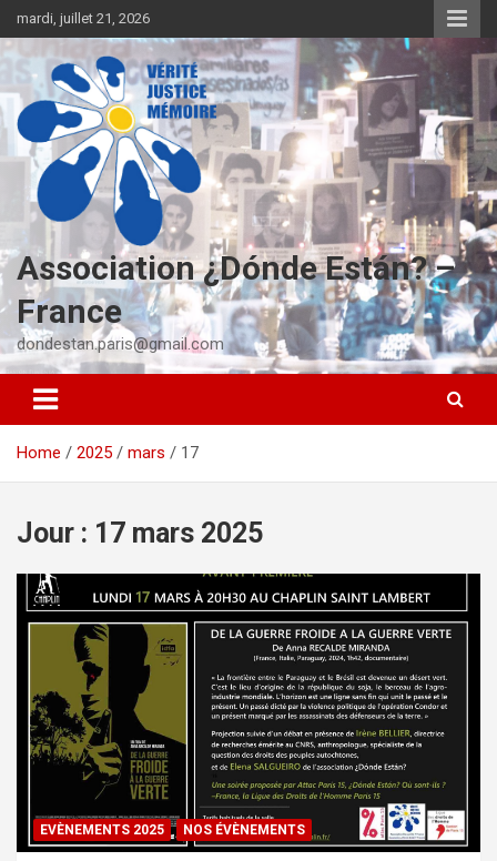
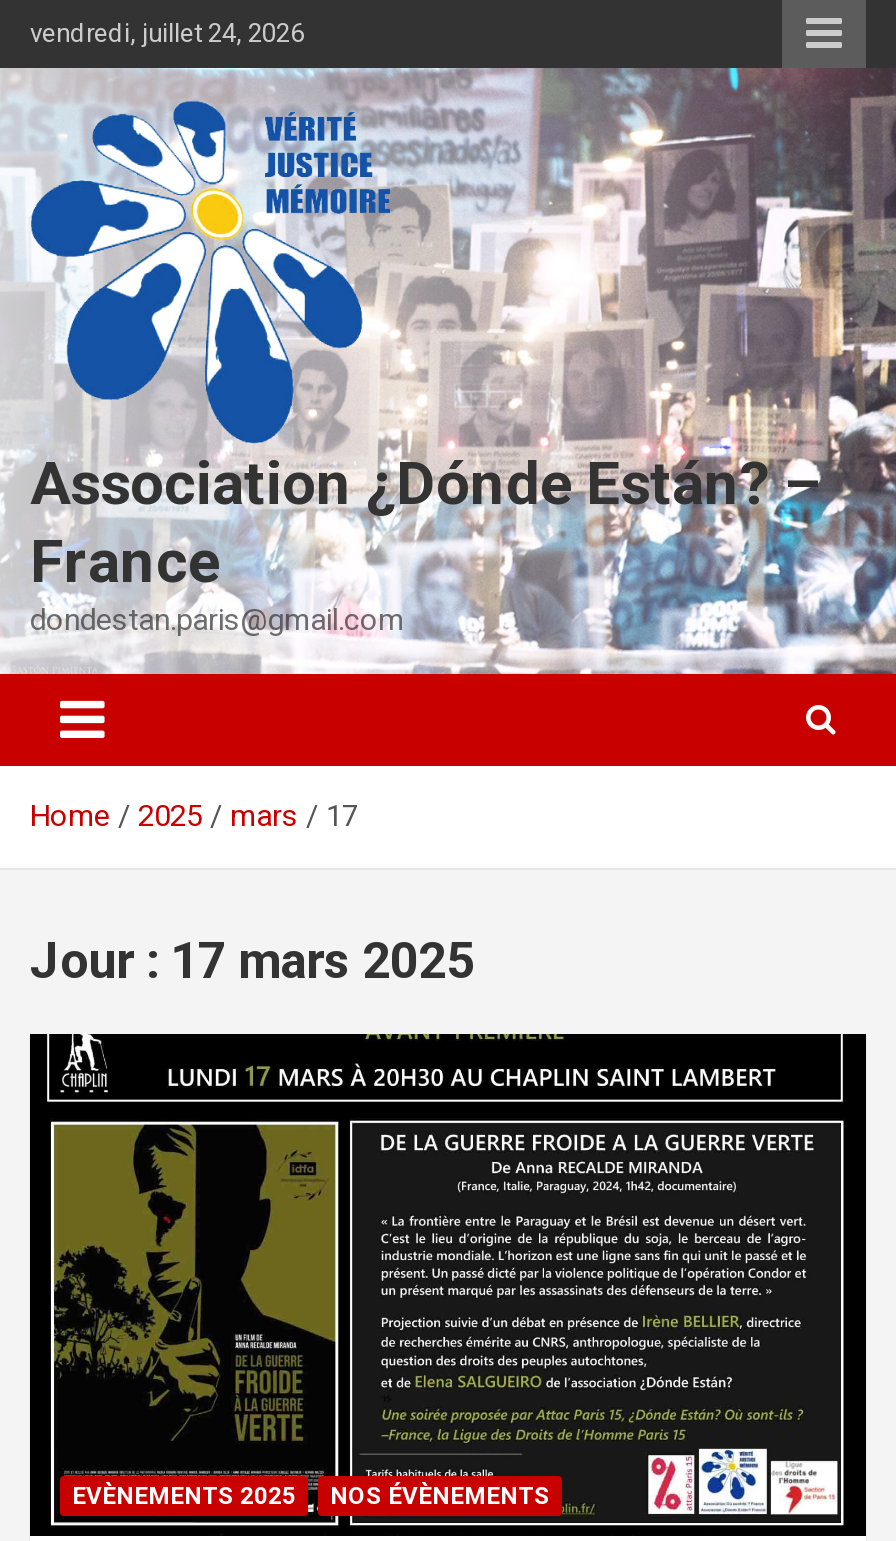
- mardi, juillet 21, 2026
+ vendredi, juillet 24, 2026
